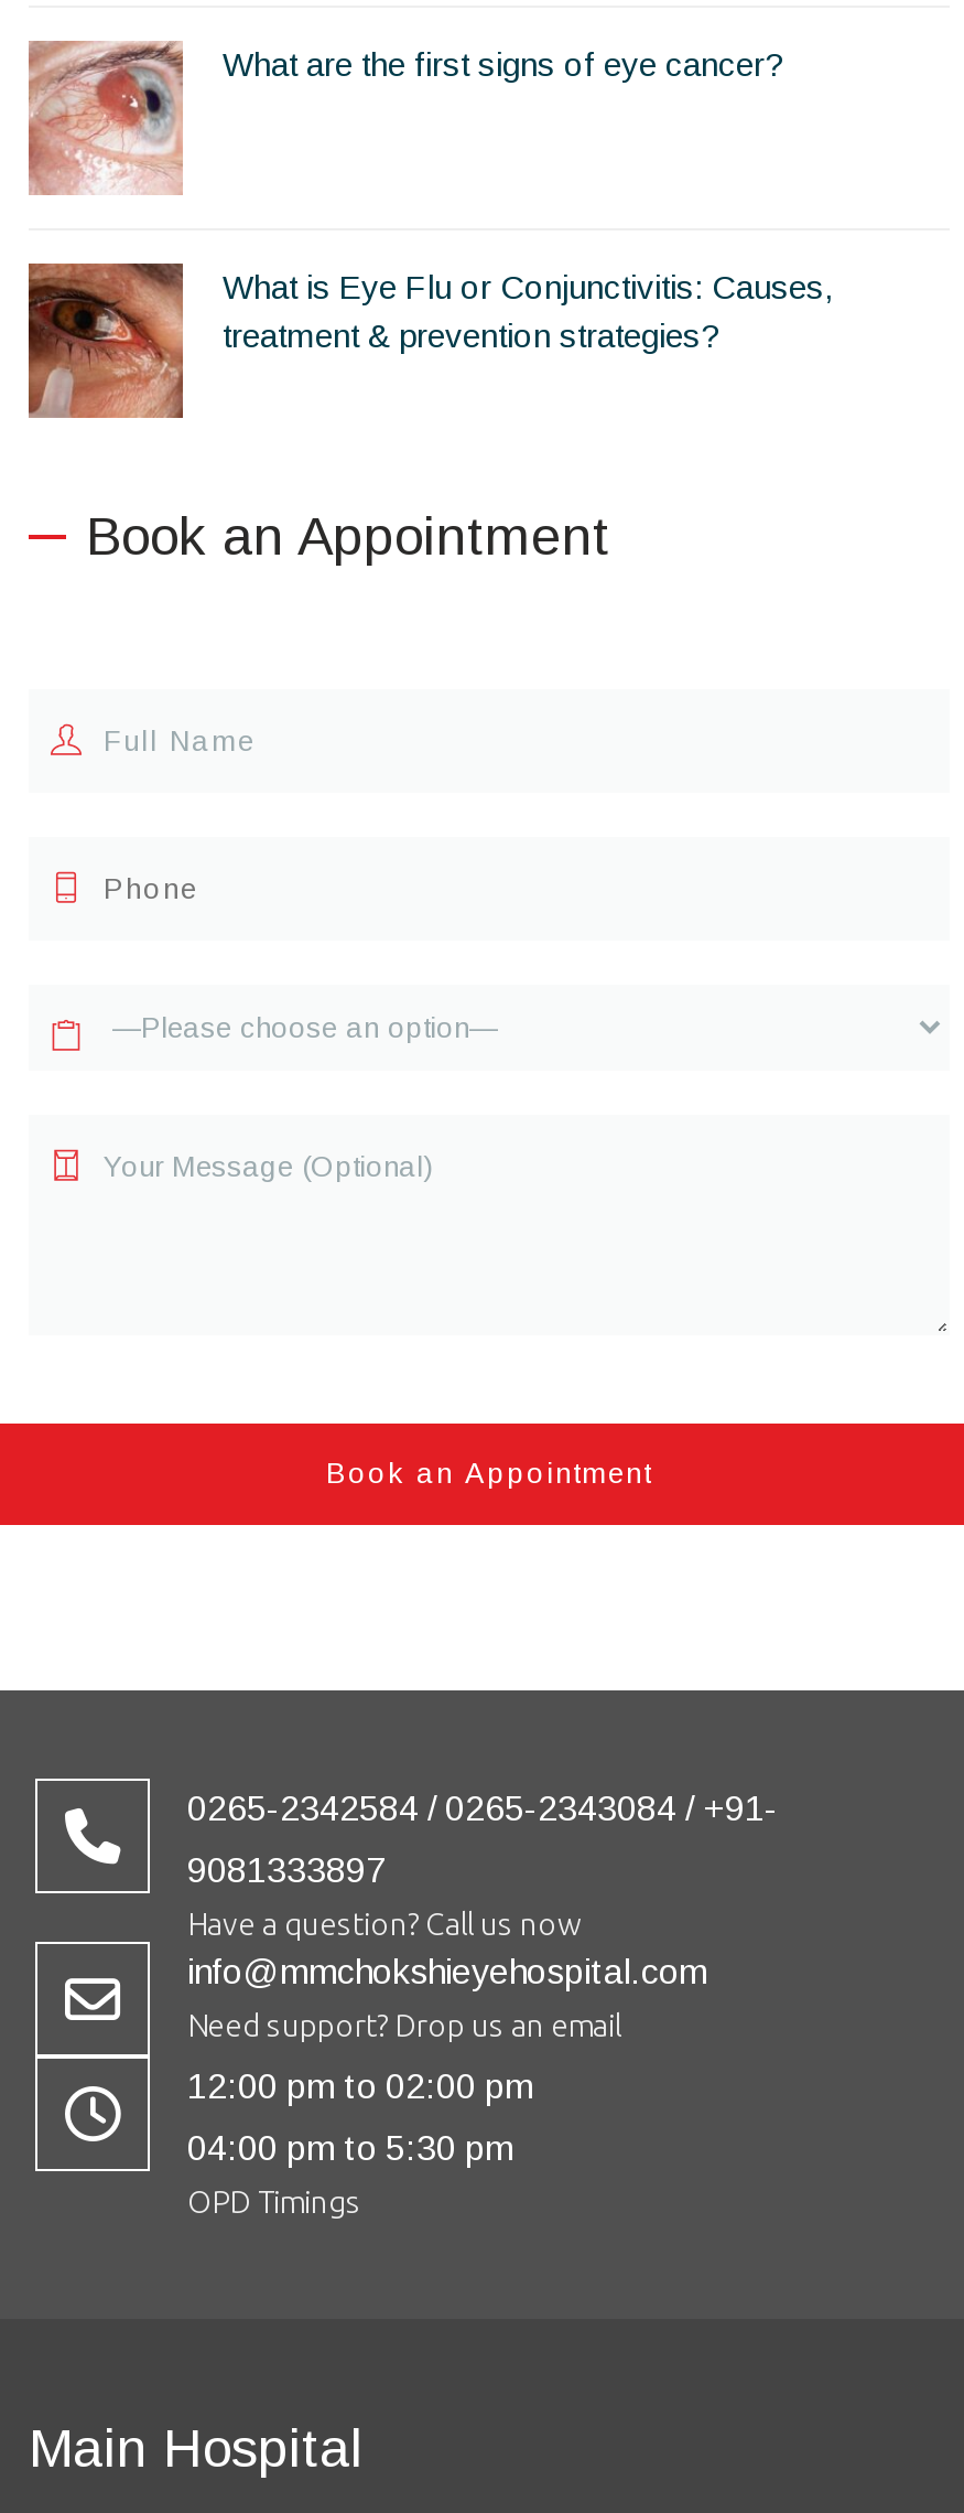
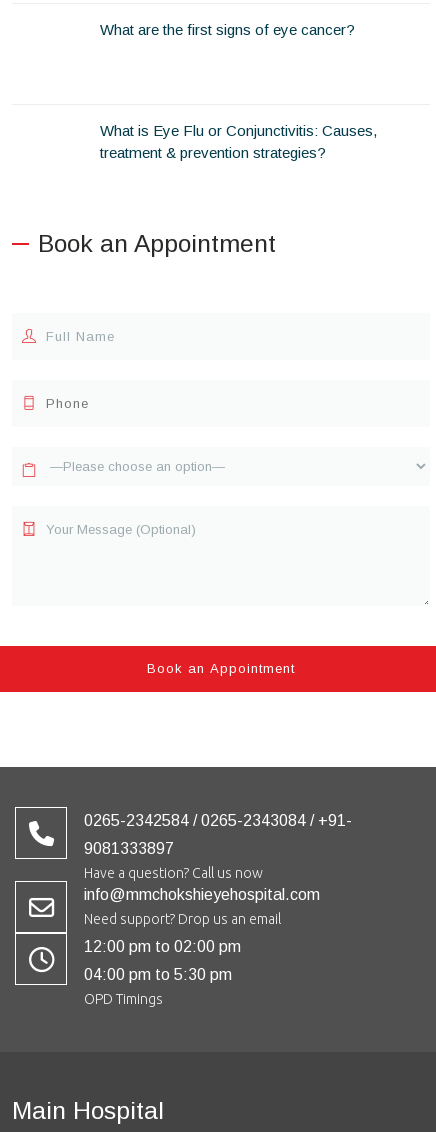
- [image]

- [image]
